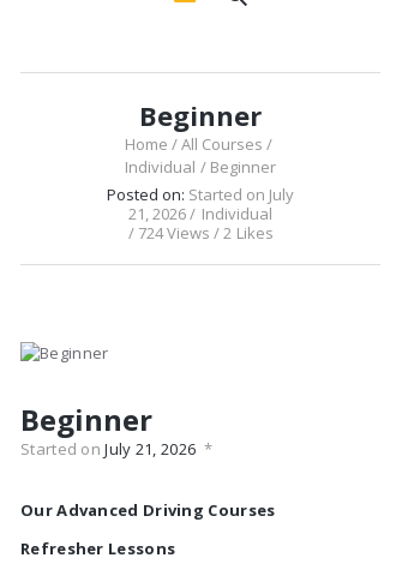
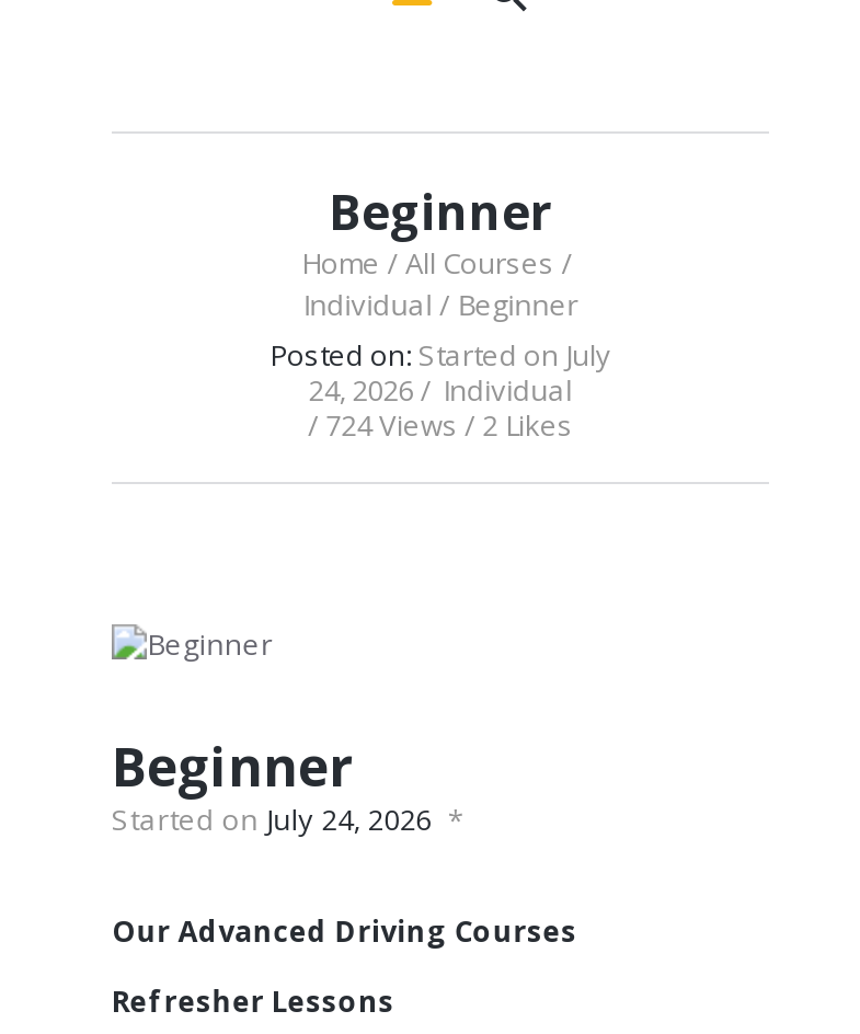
- 21, 2026 Individual
+ 24, 2026 Individual

- Started on July 21, 2026
+ Started on July 24, 2026
